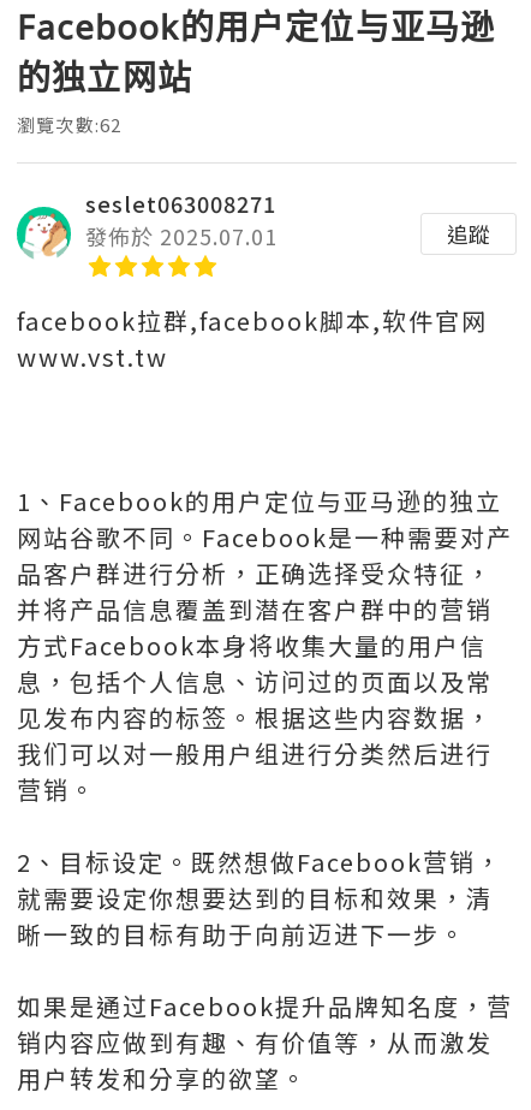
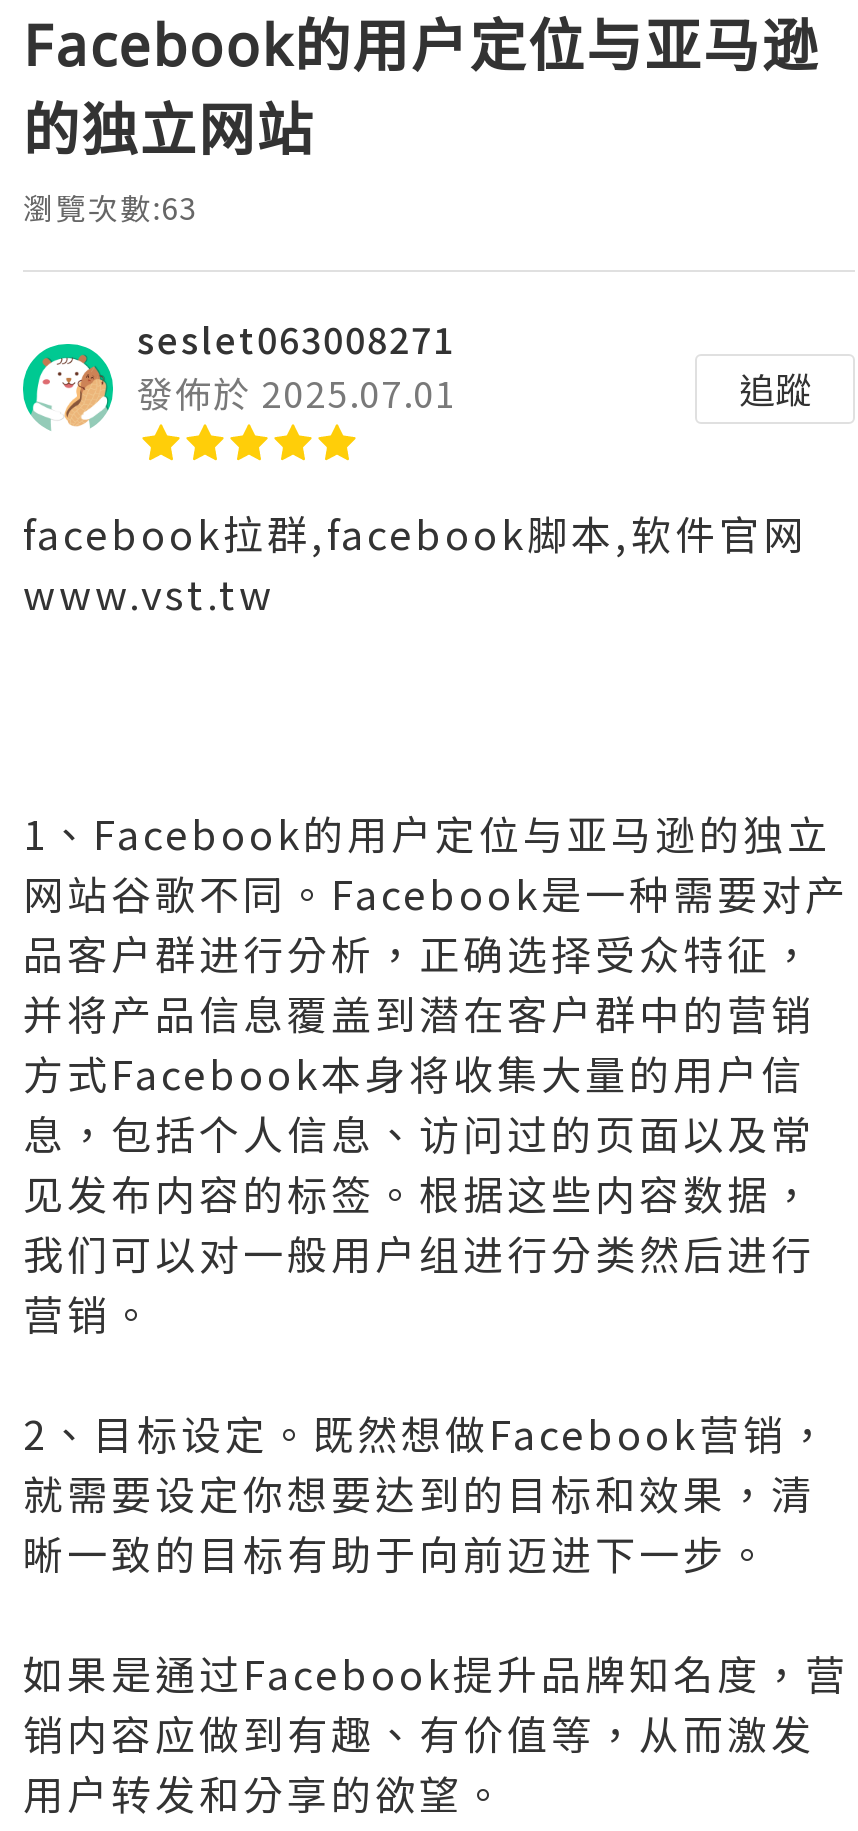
- 瀏覽次數:62
+ 瀏覽次數:63
